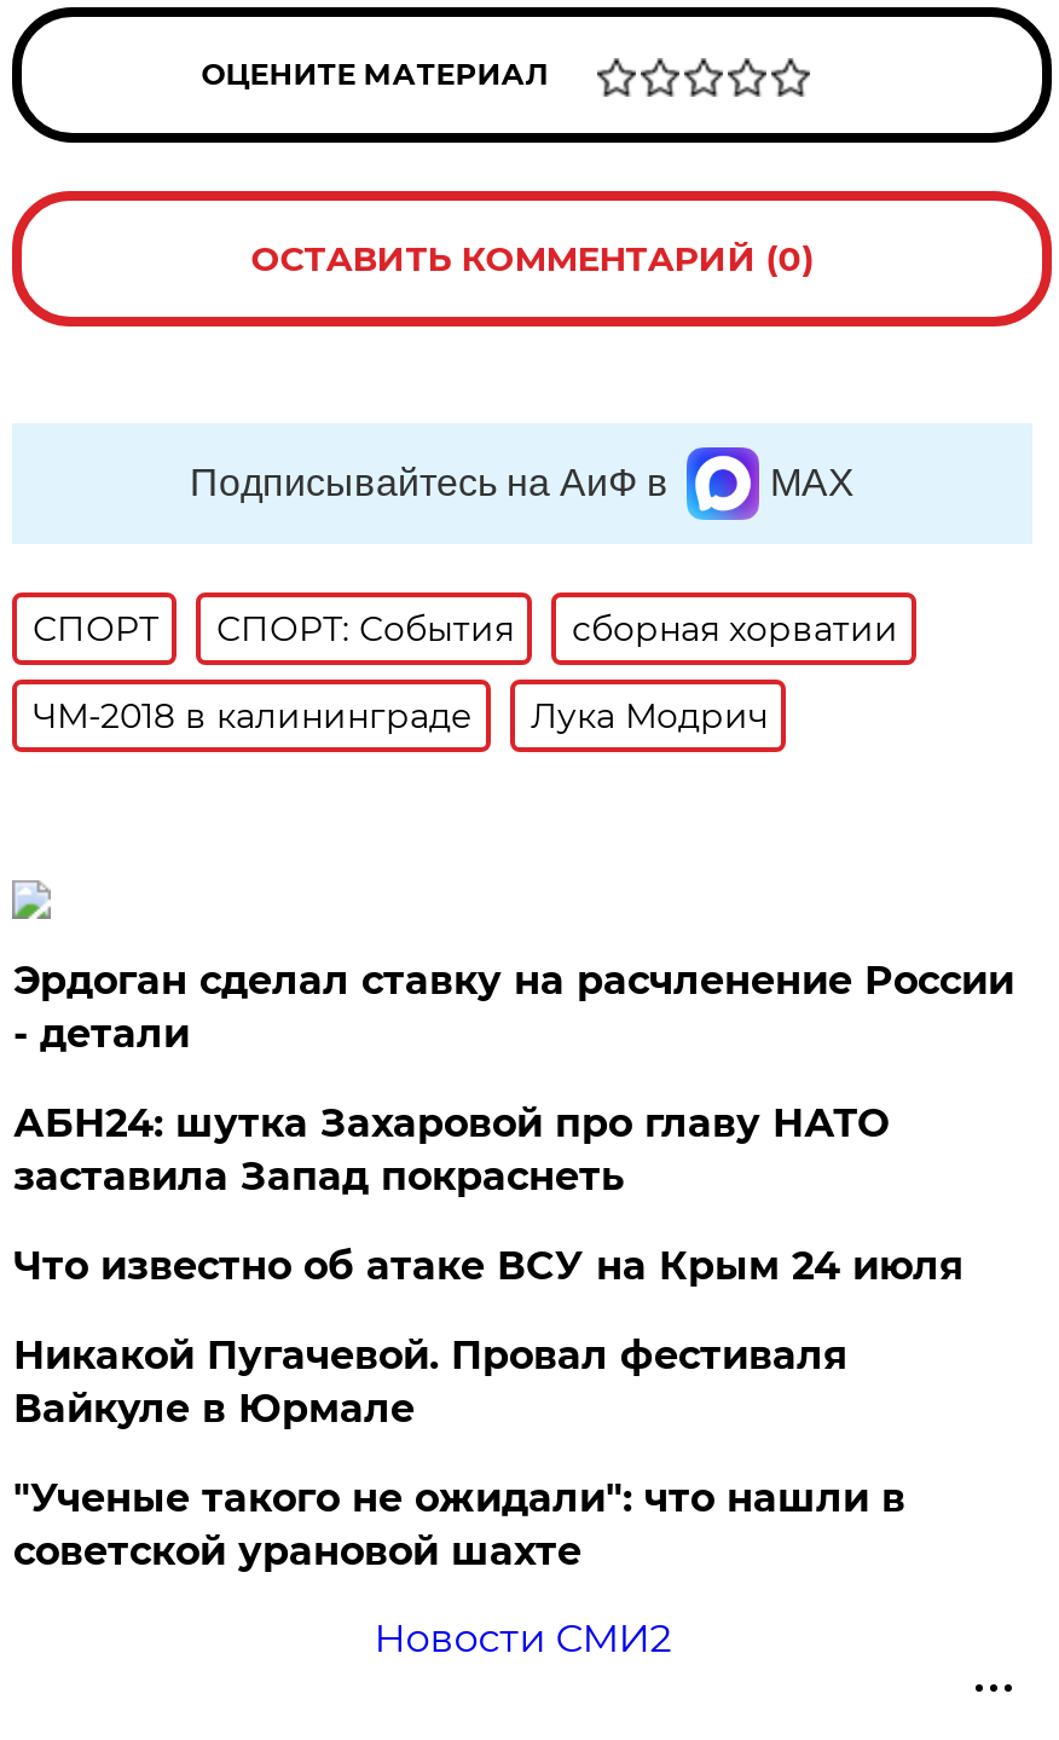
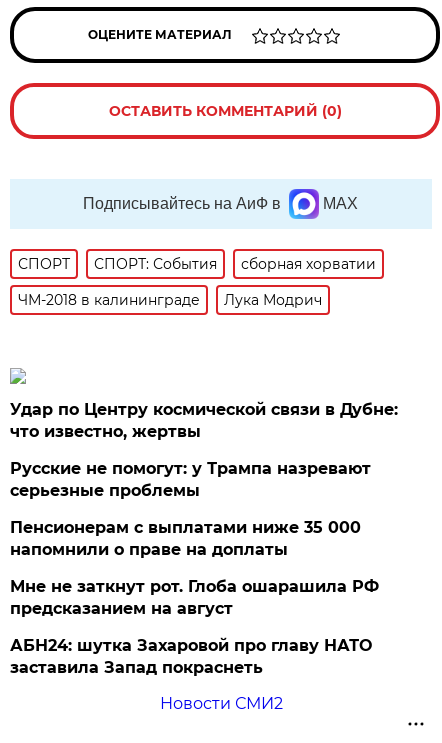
- Эрдоган сделал ставку на расчленение России
- - детали
+ Удар по Центру космической связи в Дубне:
+ что известно, жертвы
+ Русские не помогут: у Трампа назревают
+ серьезные проблемы
+ Пенсионерам с выплатами ниже 35 000
+ напомнили о праве на доплаты
+ Мне не заткнут рот. Глоба ошарашила РФ
+ предсказанием на август

moved down: АБН24: шутка Захаровой про главу НАТО | заставила Запад покраснеть

- Что известно об атаке ВСУ на Крым 24 июля
- Никакой Пугачевой. Провал фестиваля
- Вайкуле в Юрмале
- "Ученые такого не ожидали": что нашли в
- советской урановой шахте
